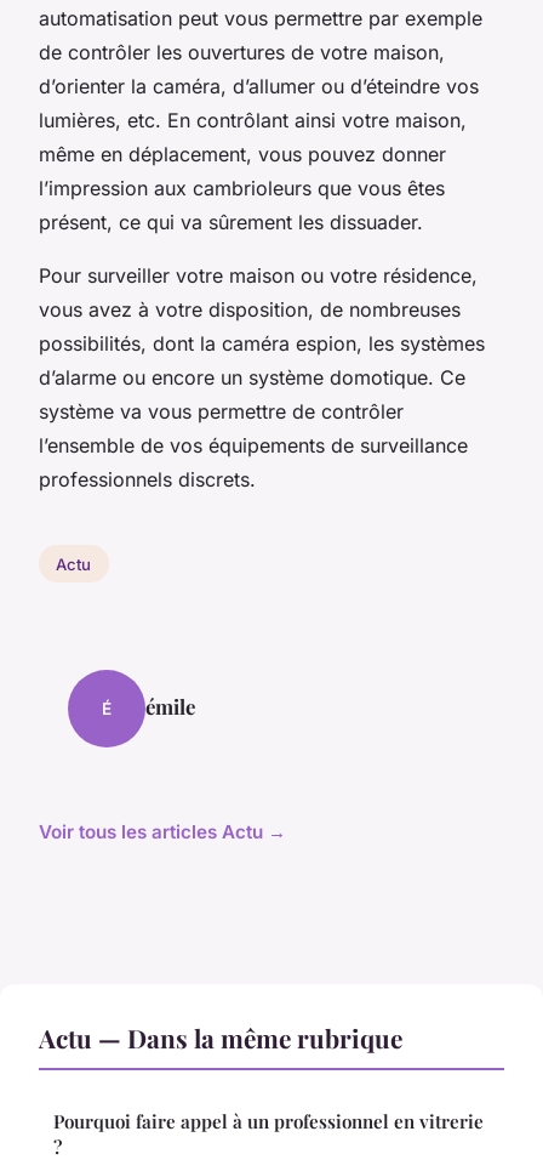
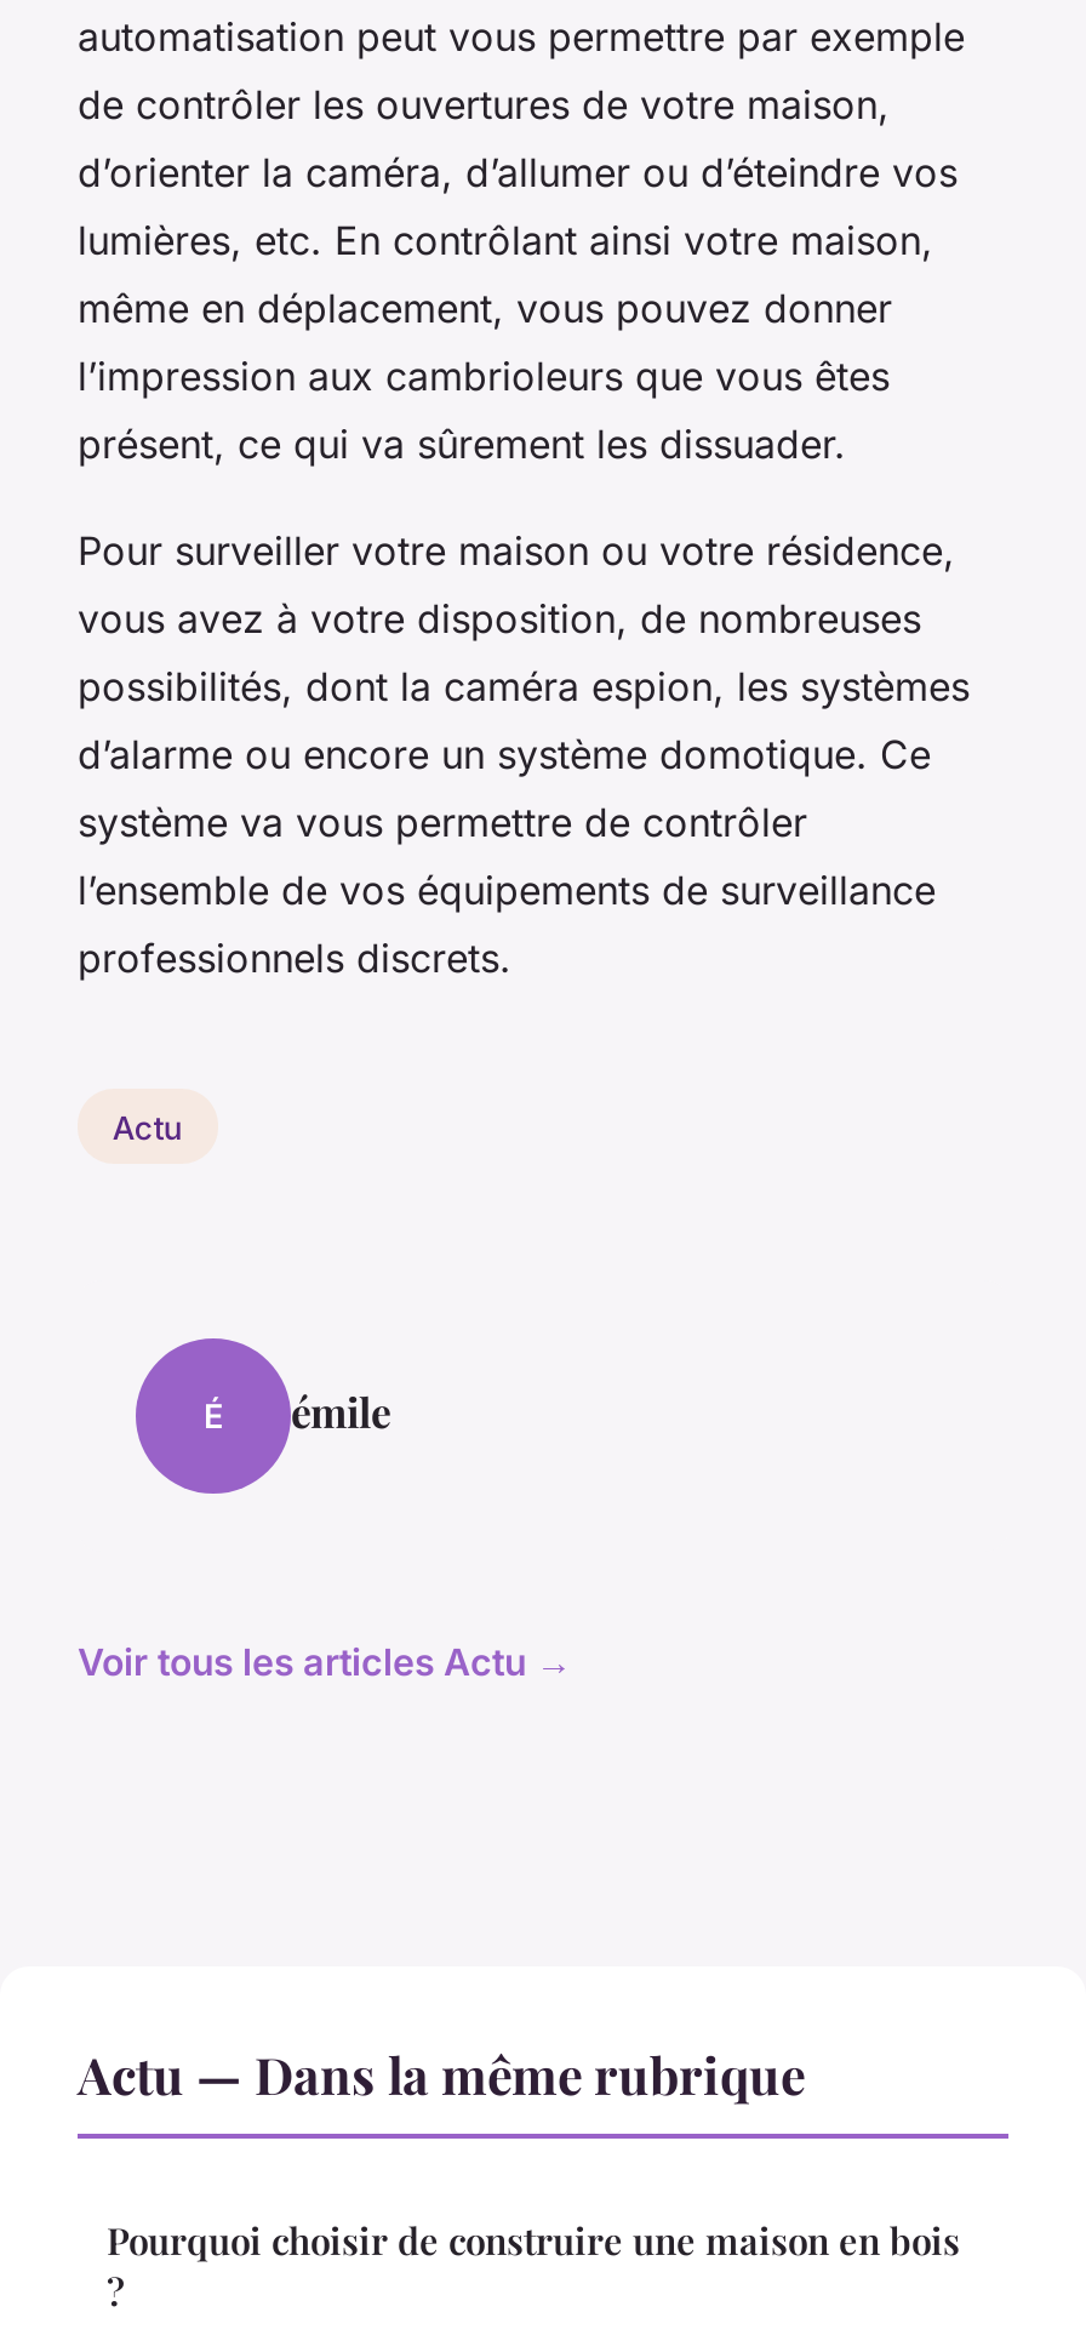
- Pourquoi faire appel à un professionnel en vitrerie
+ Pourquoi choisir de construire une maison en bois
